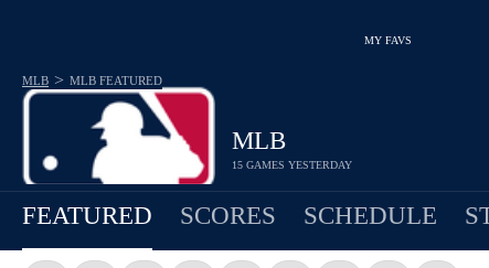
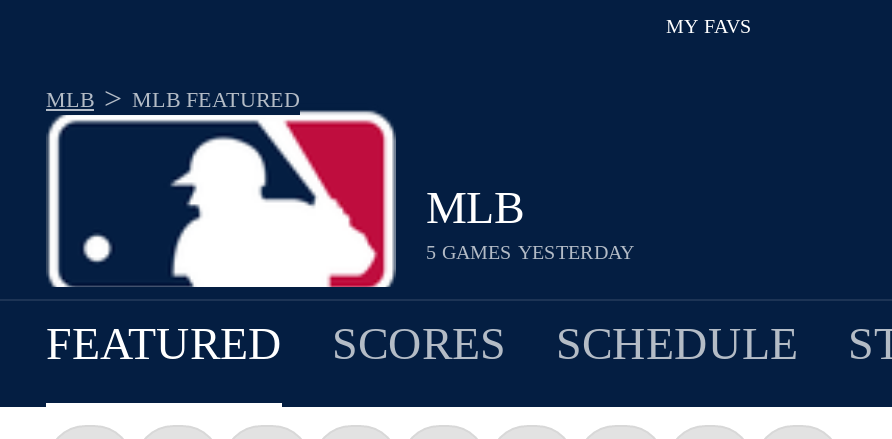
- 15 GAMES YESTERDAY
+ 5 GAMES YESTERDAY
